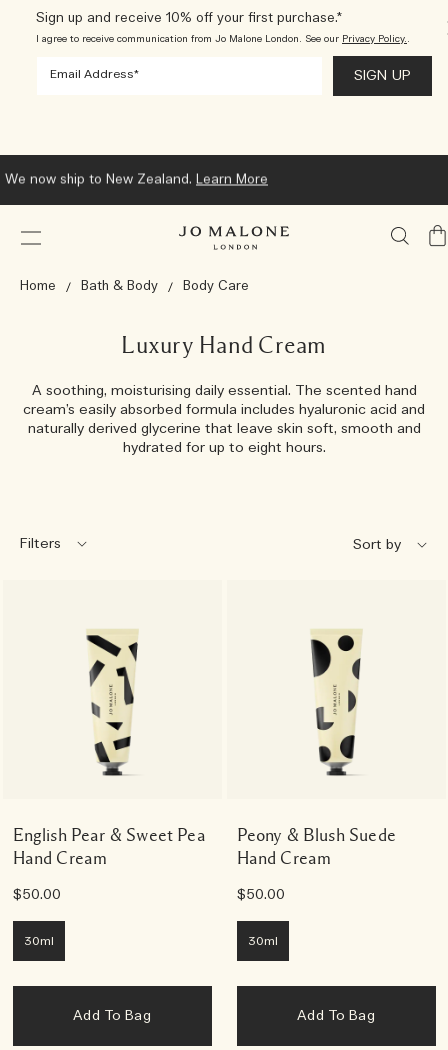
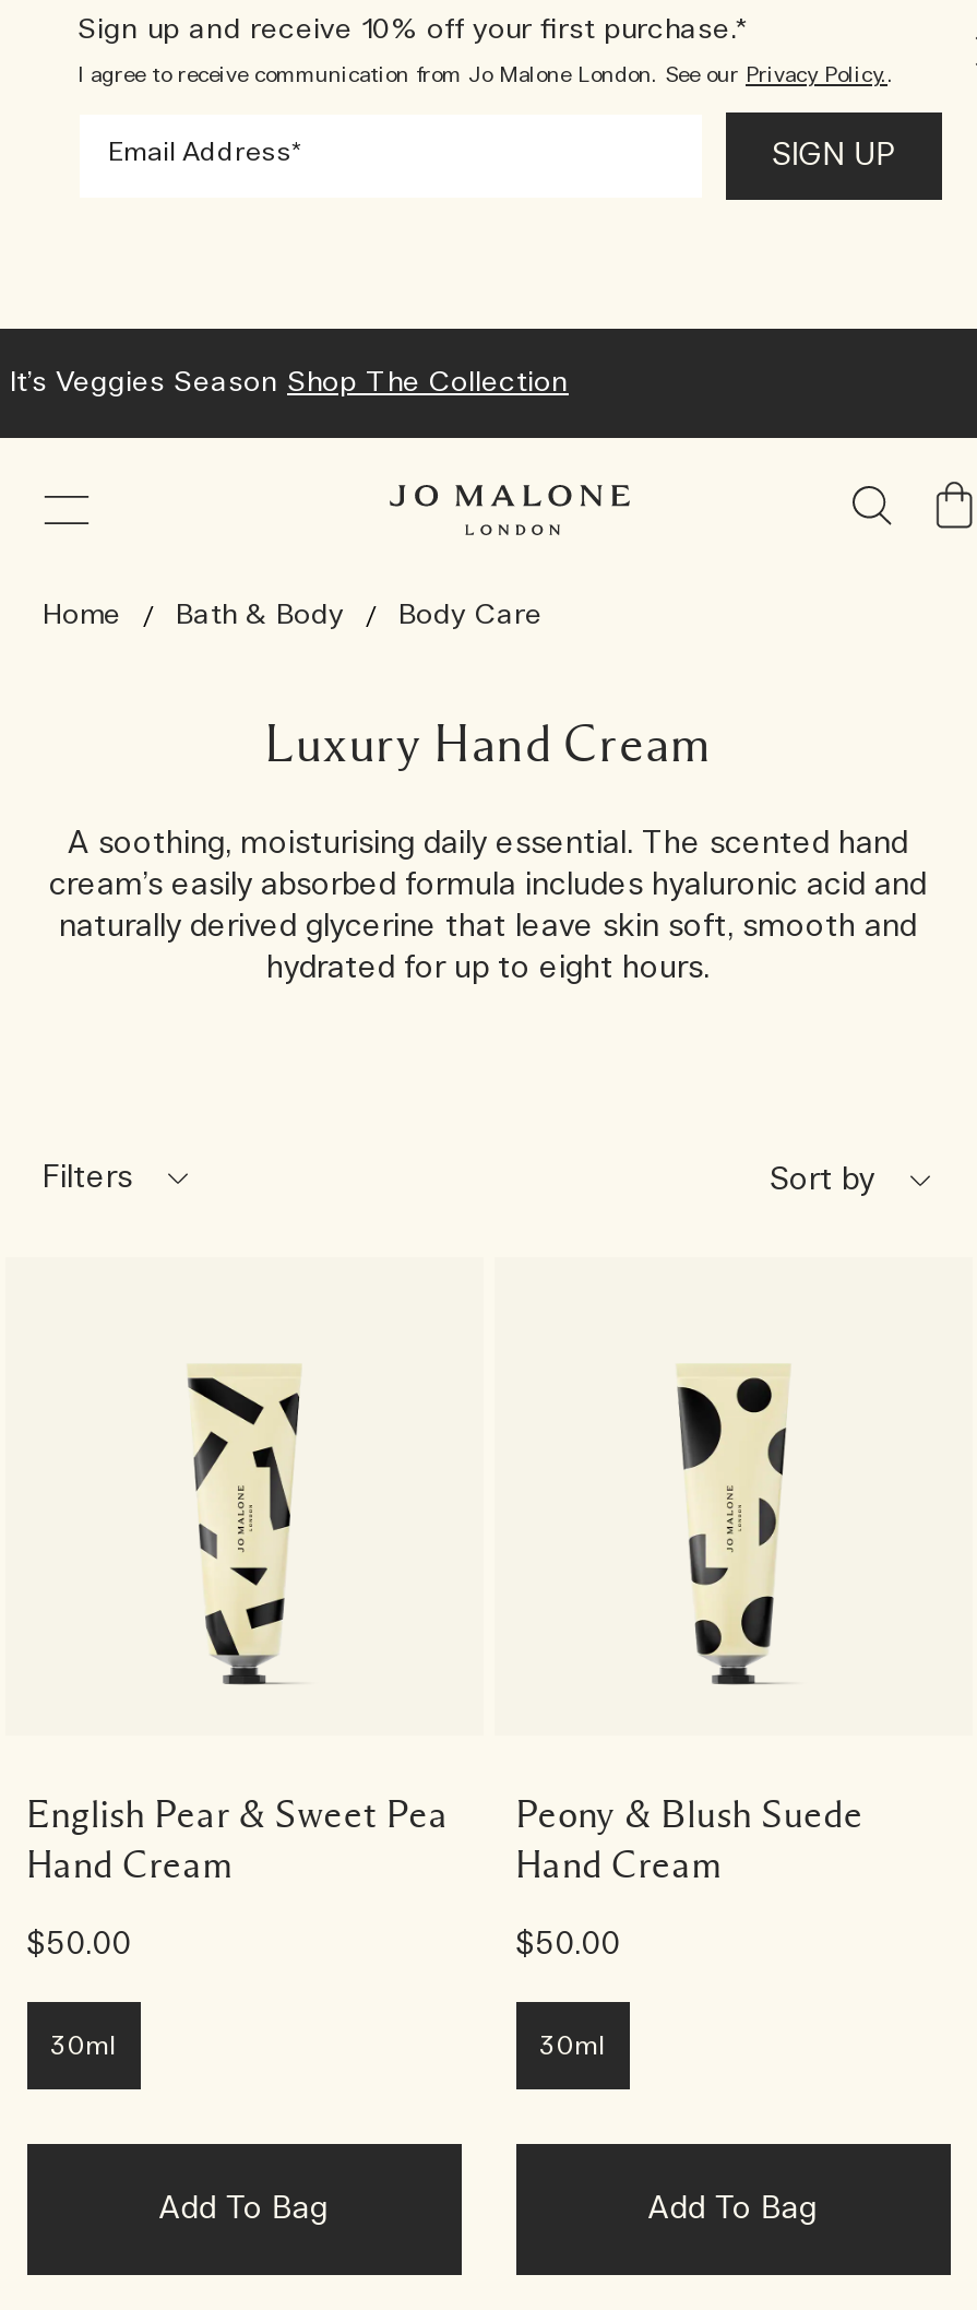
- We now ship to New Zealand. Learn More
+ It’s Veggies Season Shop The Collection
